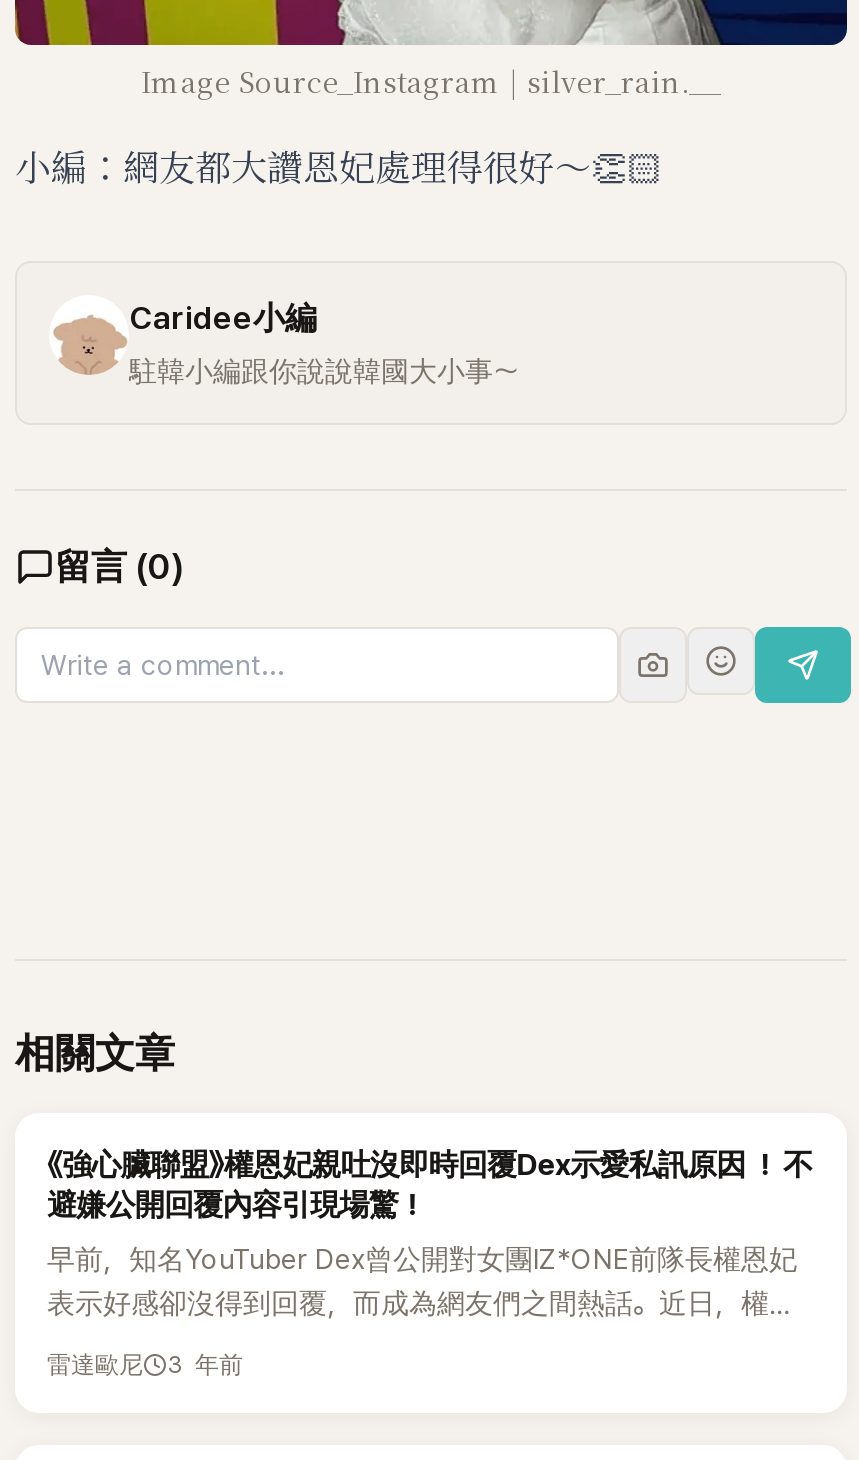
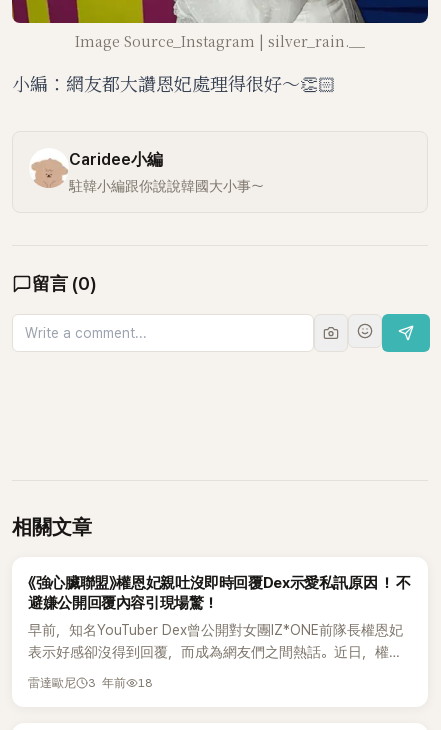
+ 18
